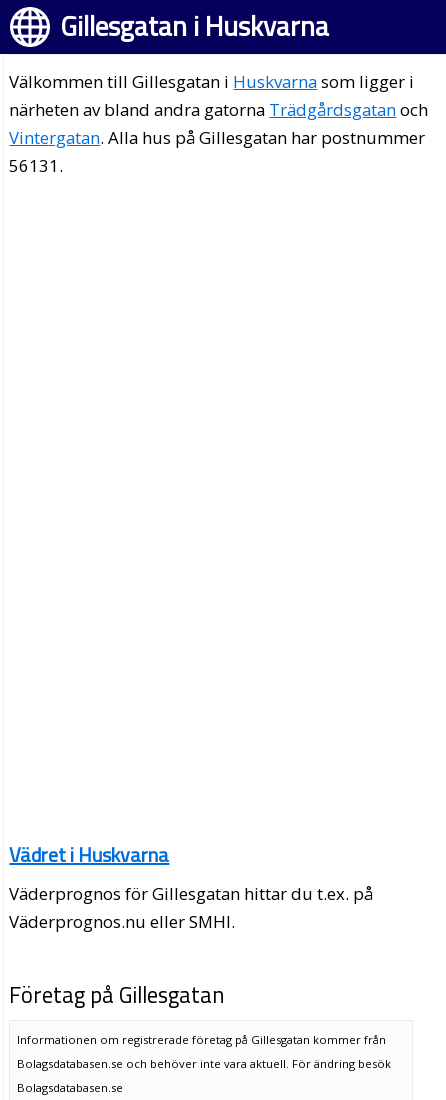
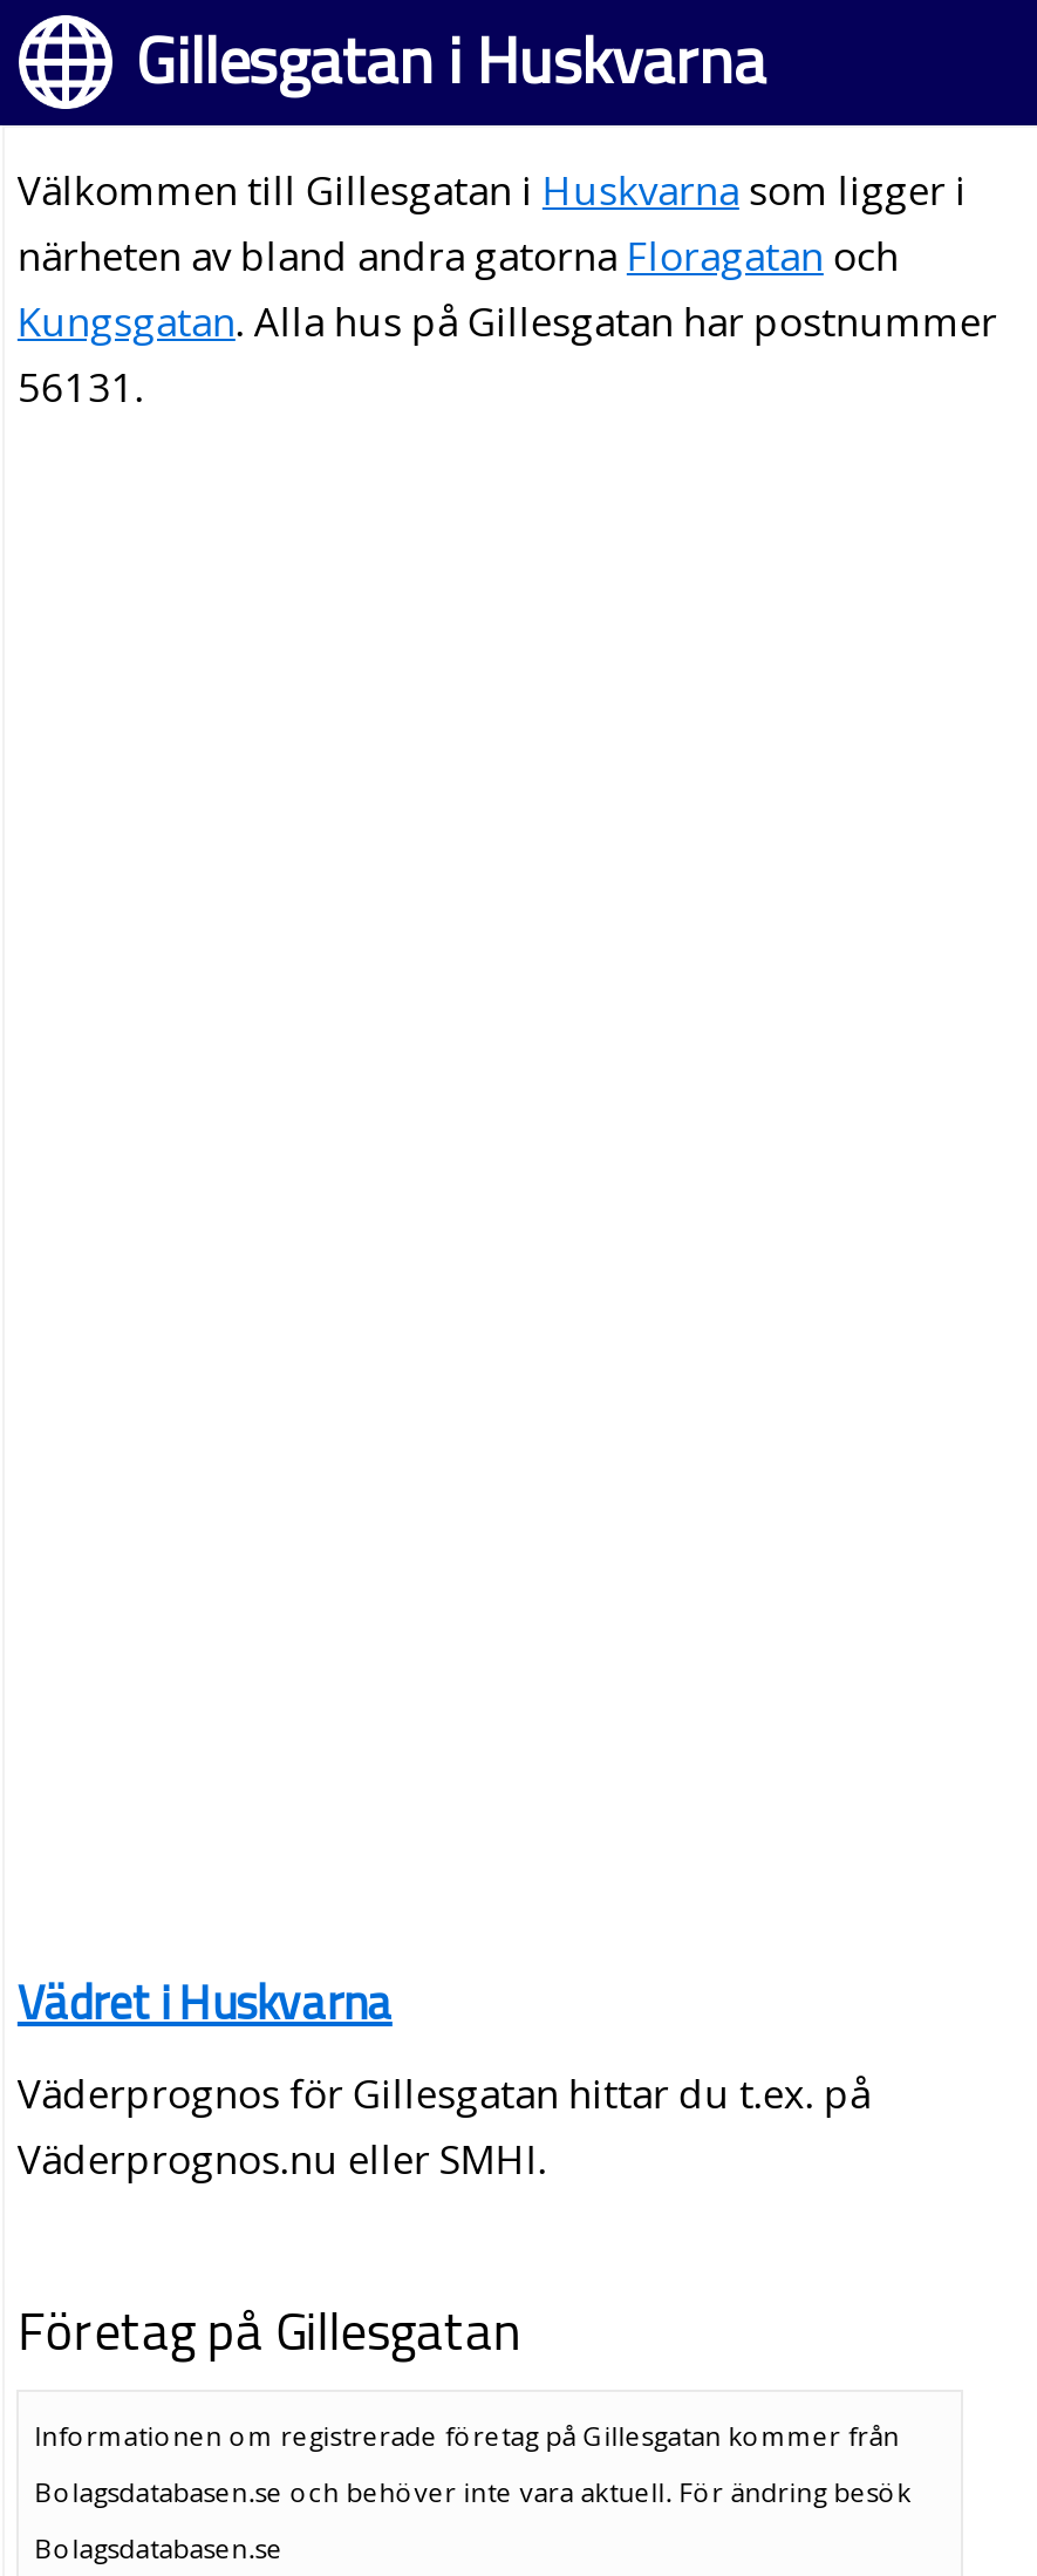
- närheten av bland andra gatorna Trädgårdsgatan och
+ närheten av bland andra gatorna Floragatan och

- Vintergatan. Alla hus på Gillesgatan har postnummer
+ Kungsgatan. Alla hus på Gillesgatan har postnummer
